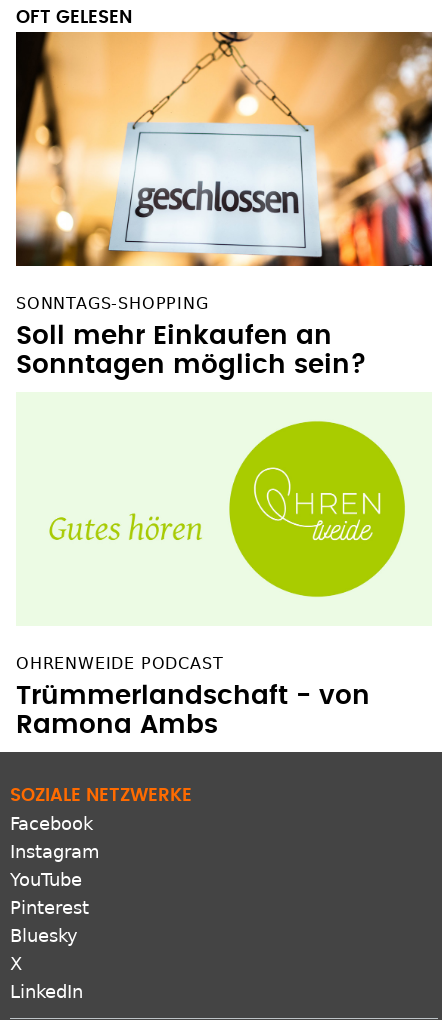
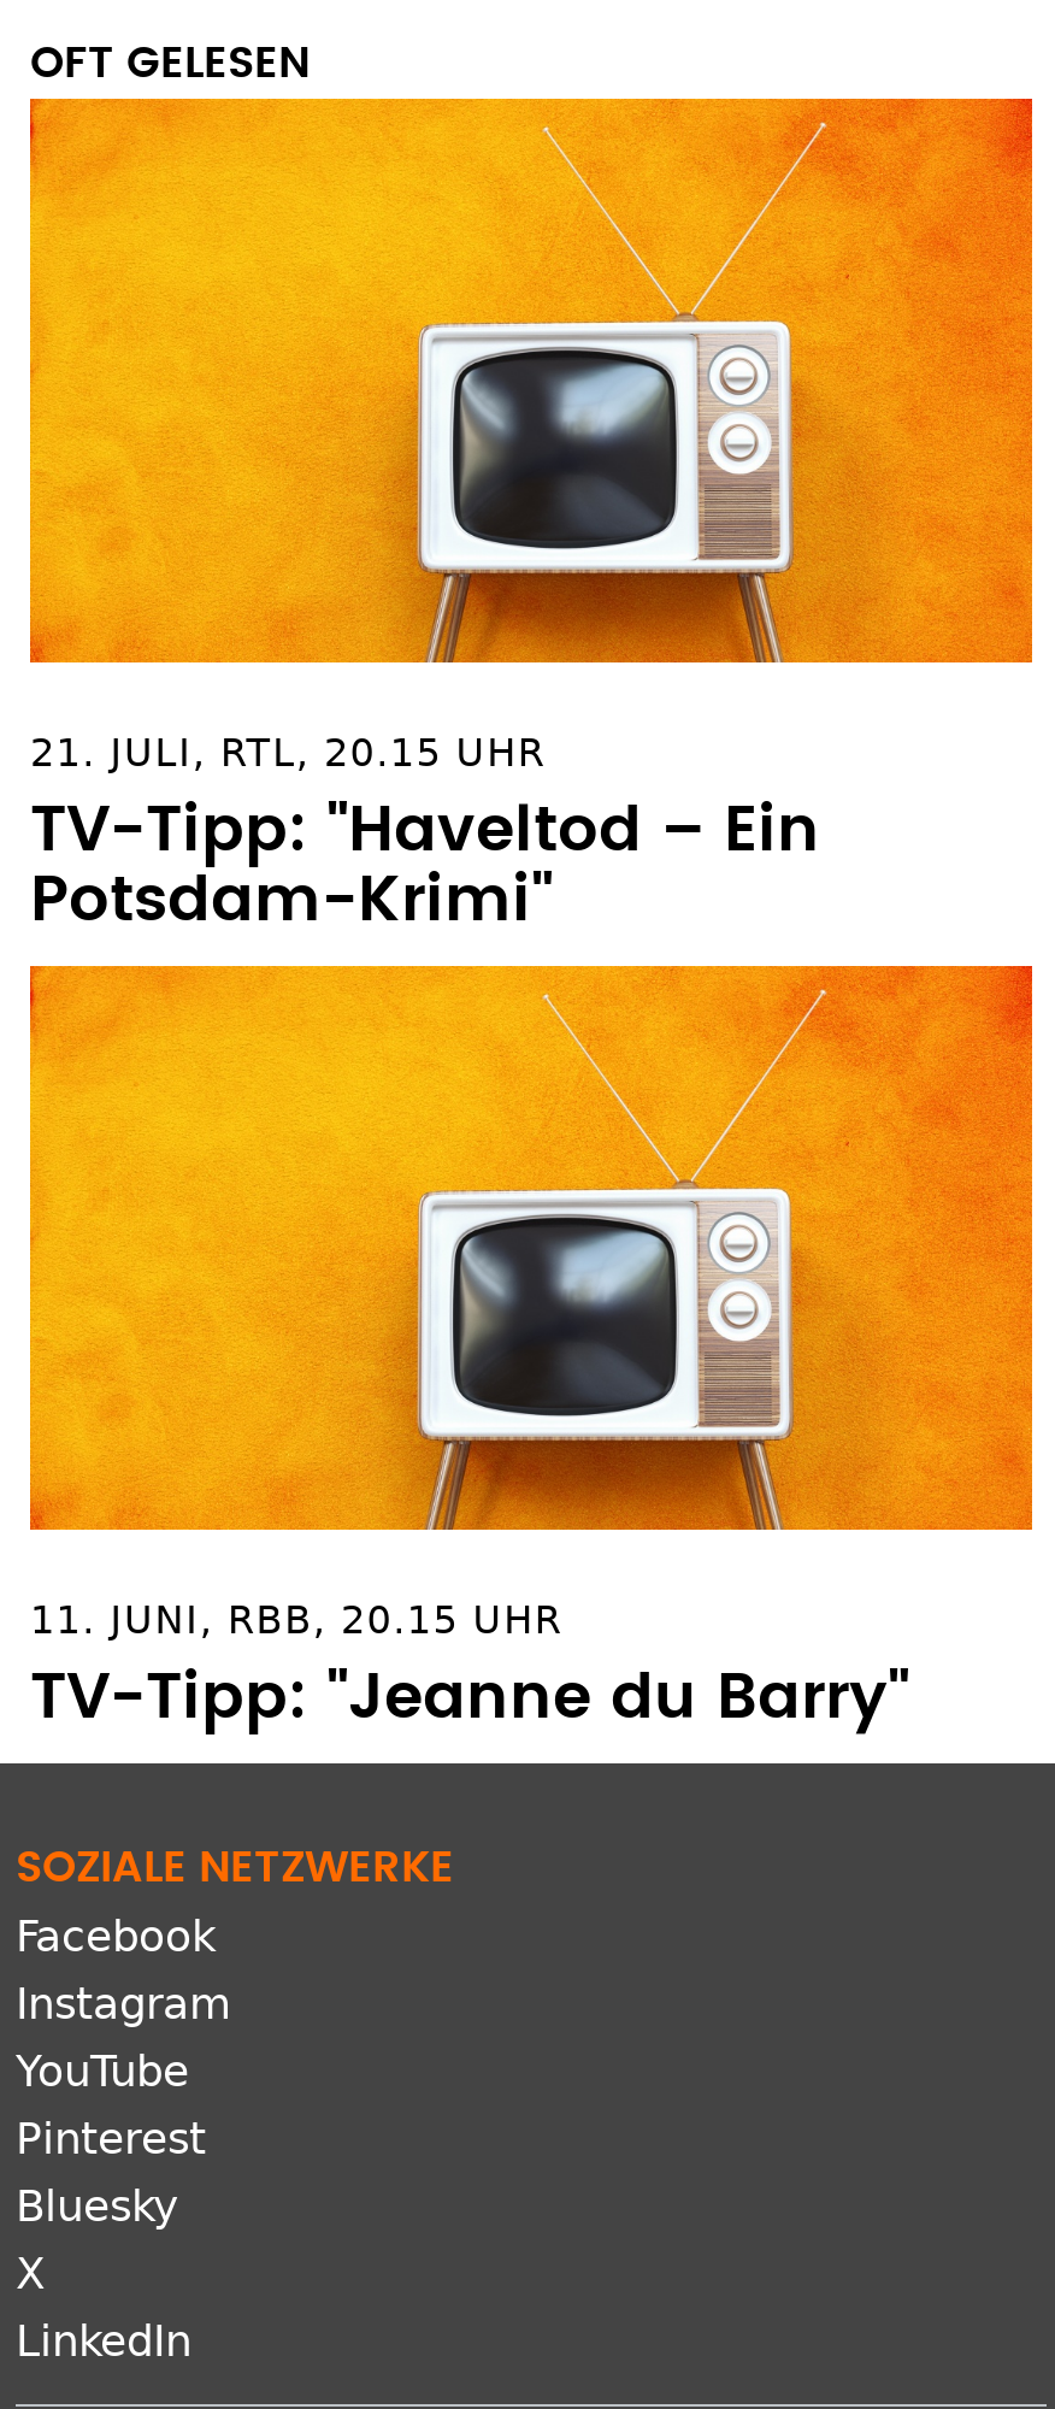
- [image]
- SONNTAGS-SHOPPING
- Soll mehr Einkaufen an
- Sonntagen möglich sein?
+ [image]
+ 21. JULI, RTL, 20.15 UHR
+ TV-Tipp: "Haveltod – Ein
+ Potsdam-Krimi"

- [image]
- OHRENWEIDE PODCAST
- Trümmerlandschaft - von
- Ramona Ambs
+ [image]
+ 11. JUNI, RBB, 20.15 UHR
+ TV-Tipp: "Jeanne du Barry"
